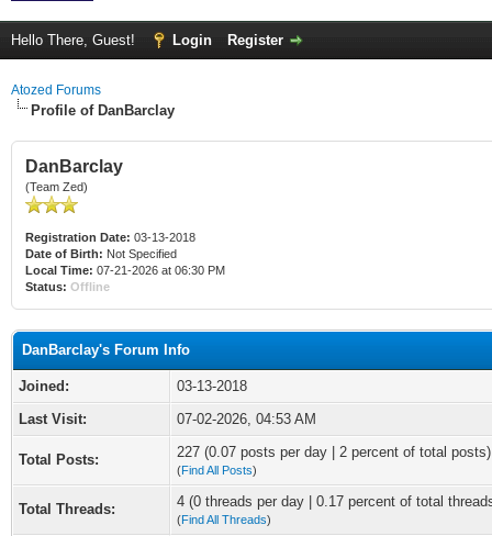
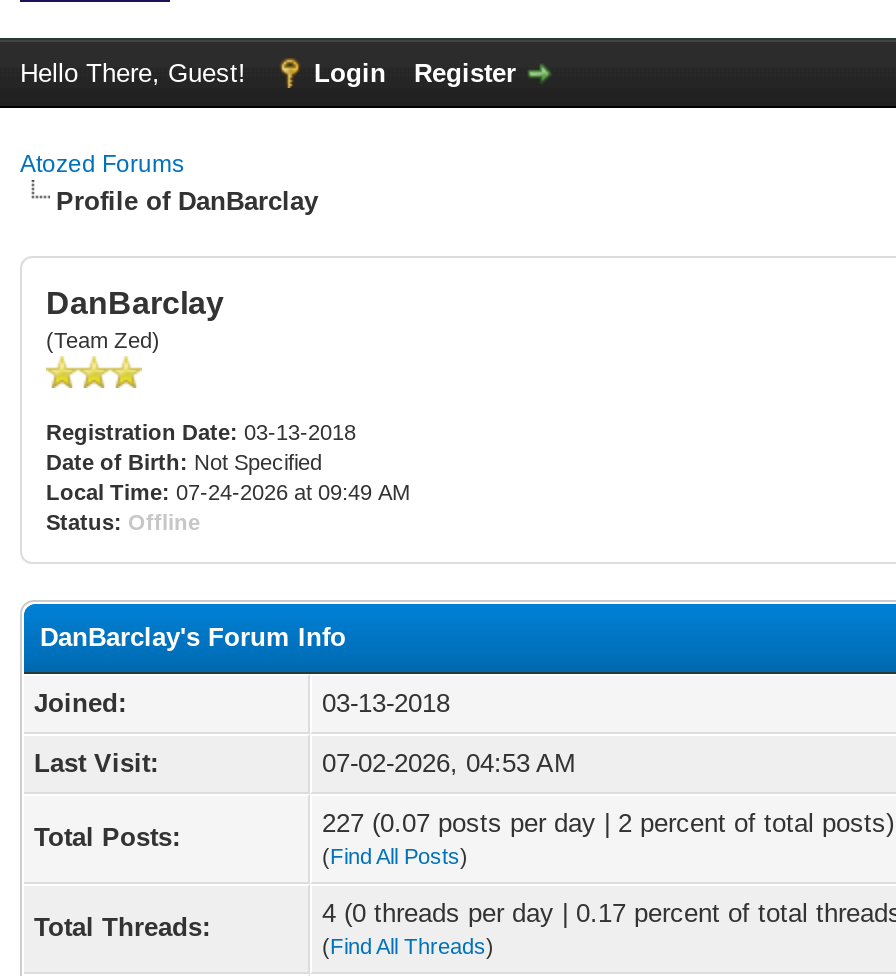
- Local Time: 07-21-2026 at 06:30 PM
+ Local Time: 07-24-2026 at 09:49 AM
